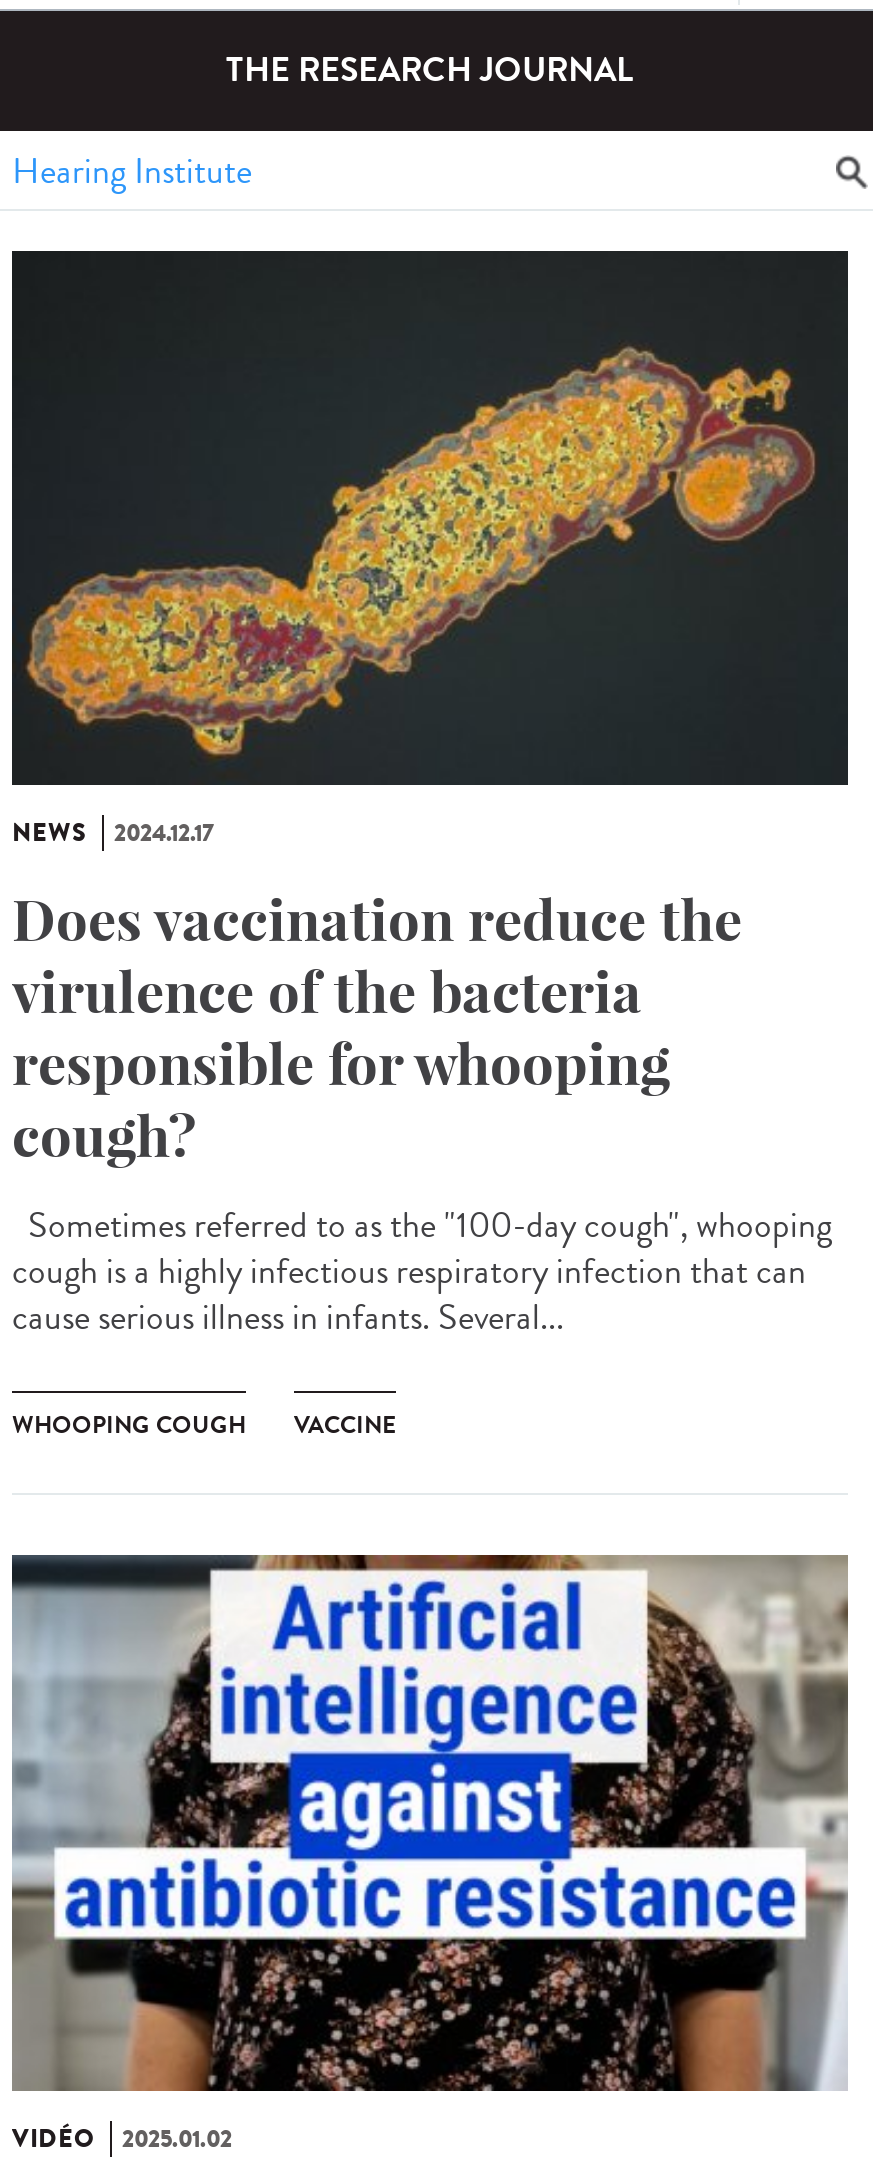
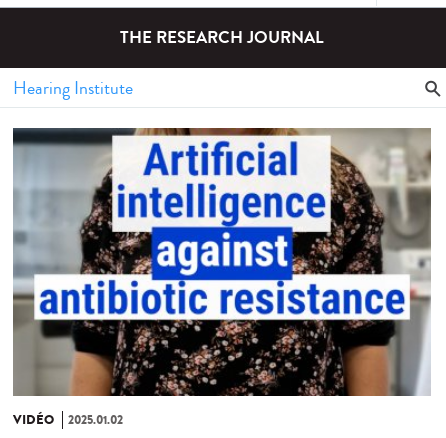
- [image]
- NEWS
- 2024.12.17
- Does vaccination reduce the
- virulence of the bacteria
- responsible for whooping
- cough?
- Sometimes referred to as the "100-day cough", whooping
- cough is a highly infectious respiratory infection that can
- cause serious illness in infants. Several...
- WHOOPING COUGH
- VACCINE
